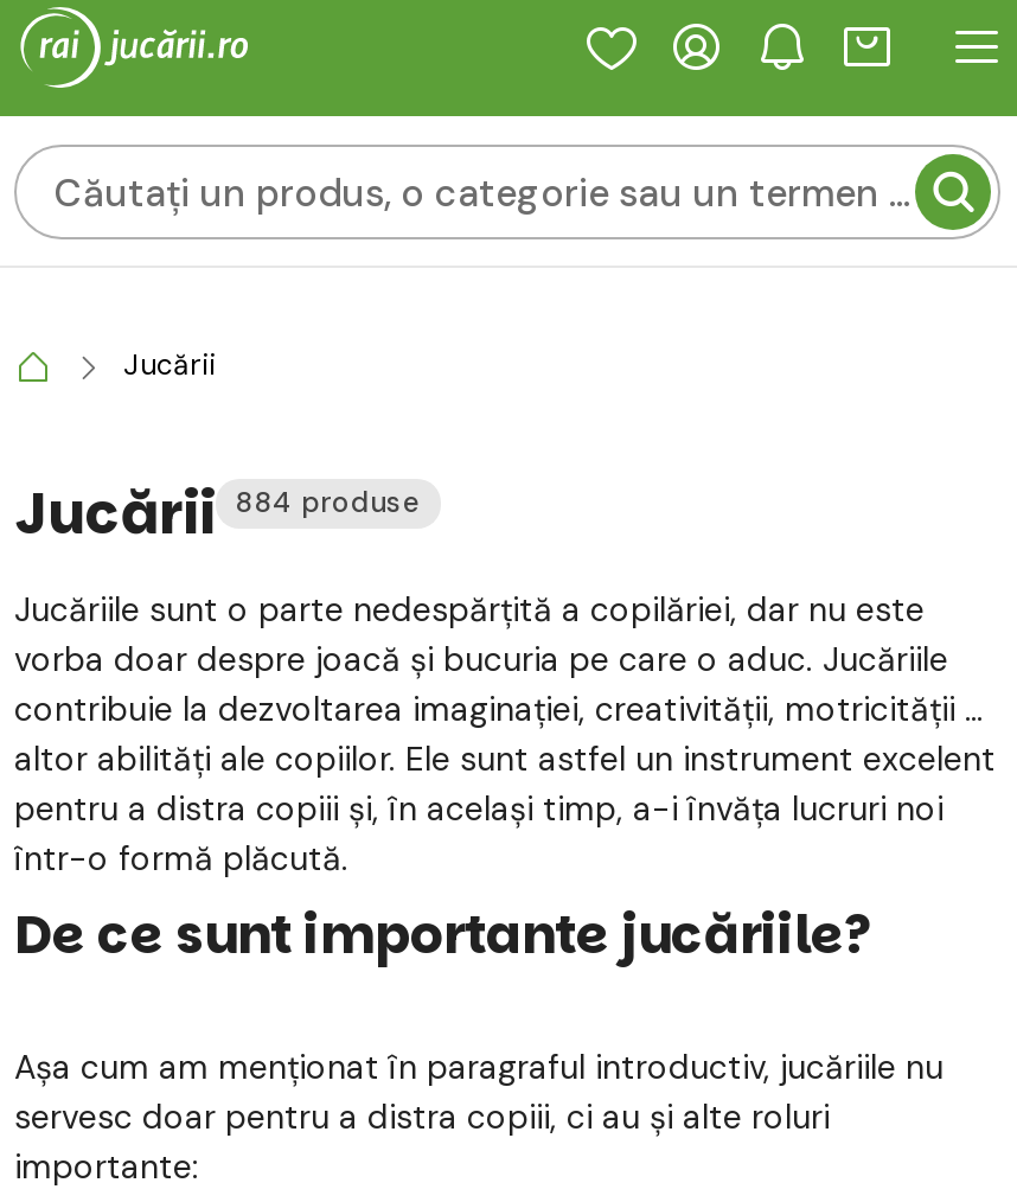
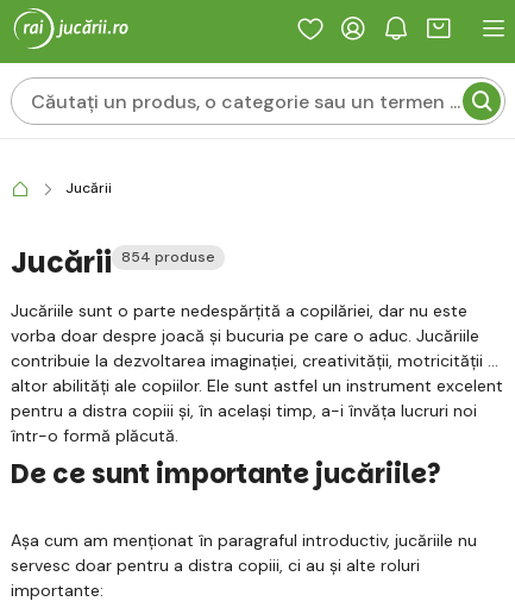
- Jucării 884 produse
+ Jucării 854 produse
